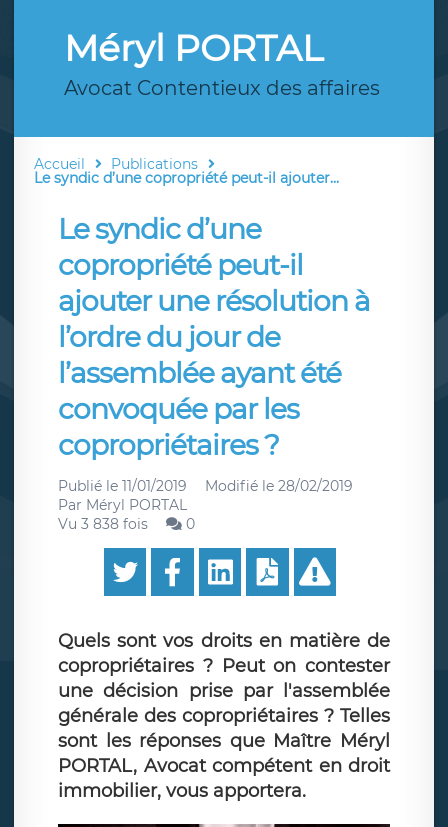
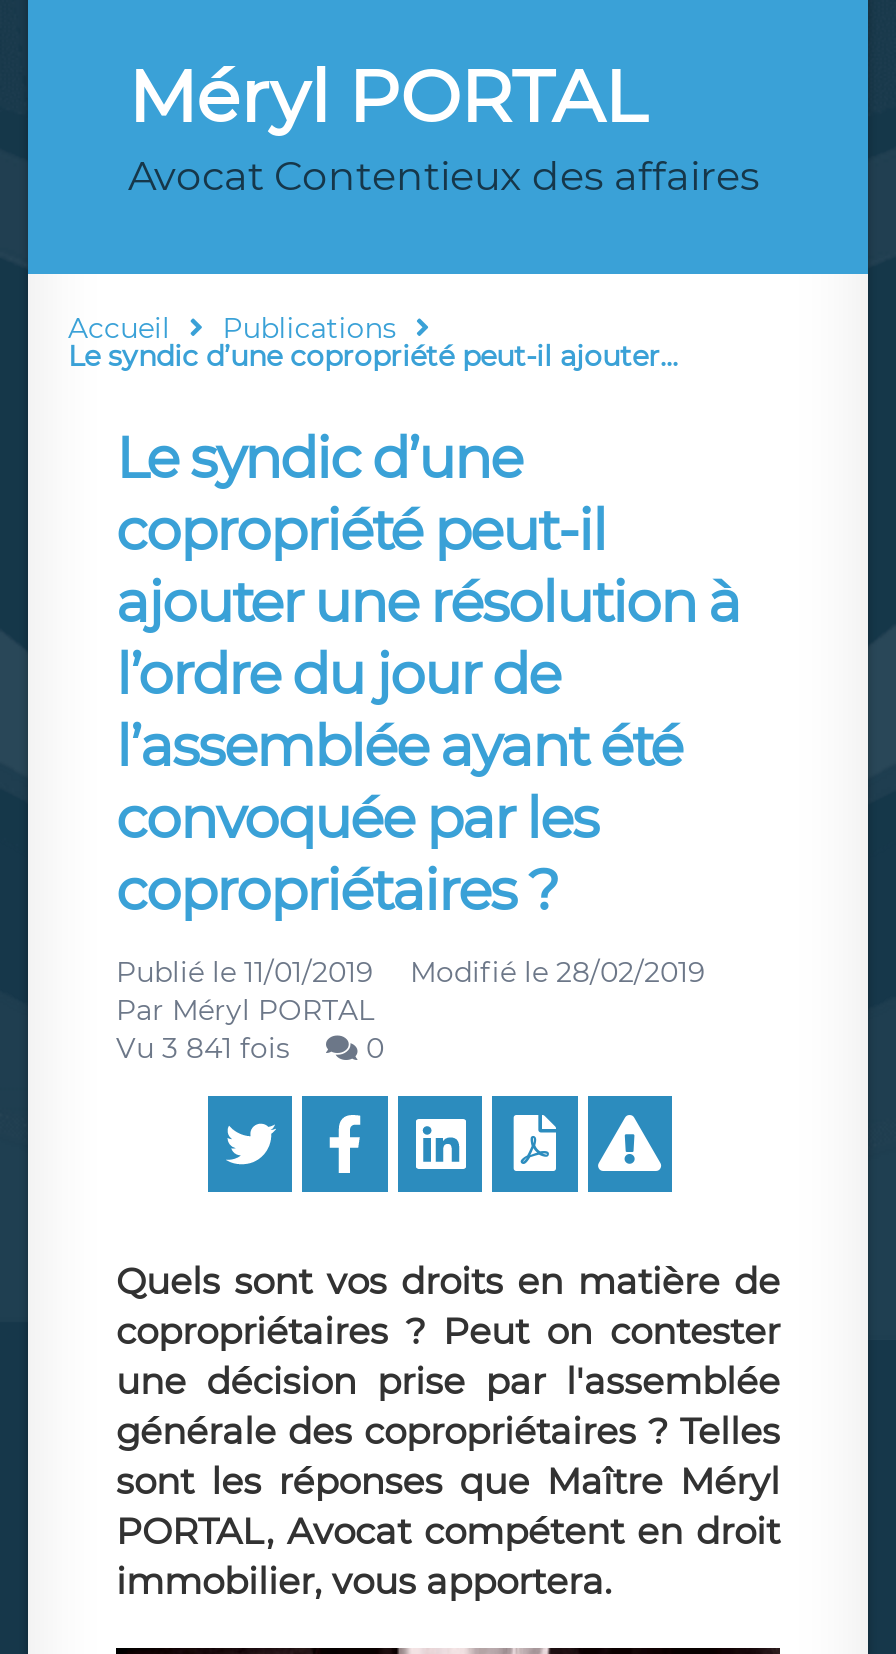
- Vu 3 838 fois 0
+ Vu 3 841 fois 0
